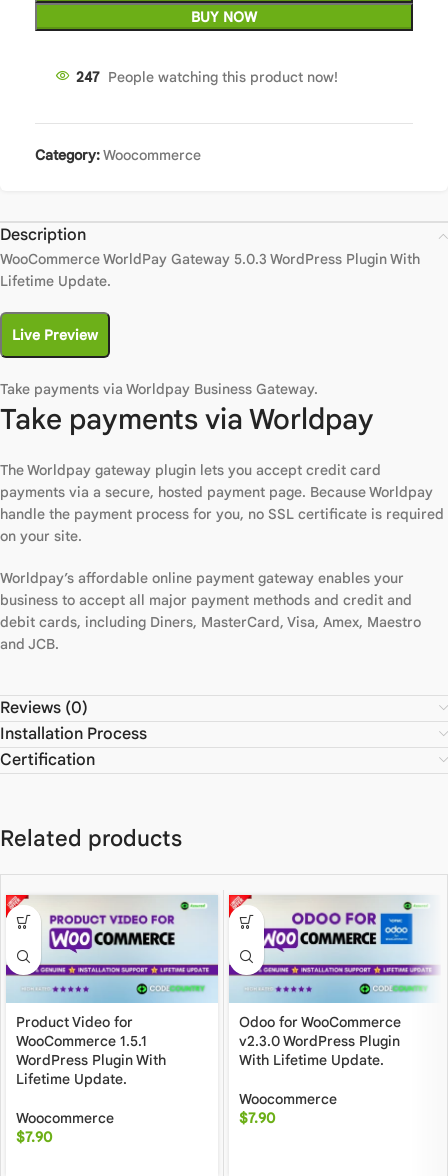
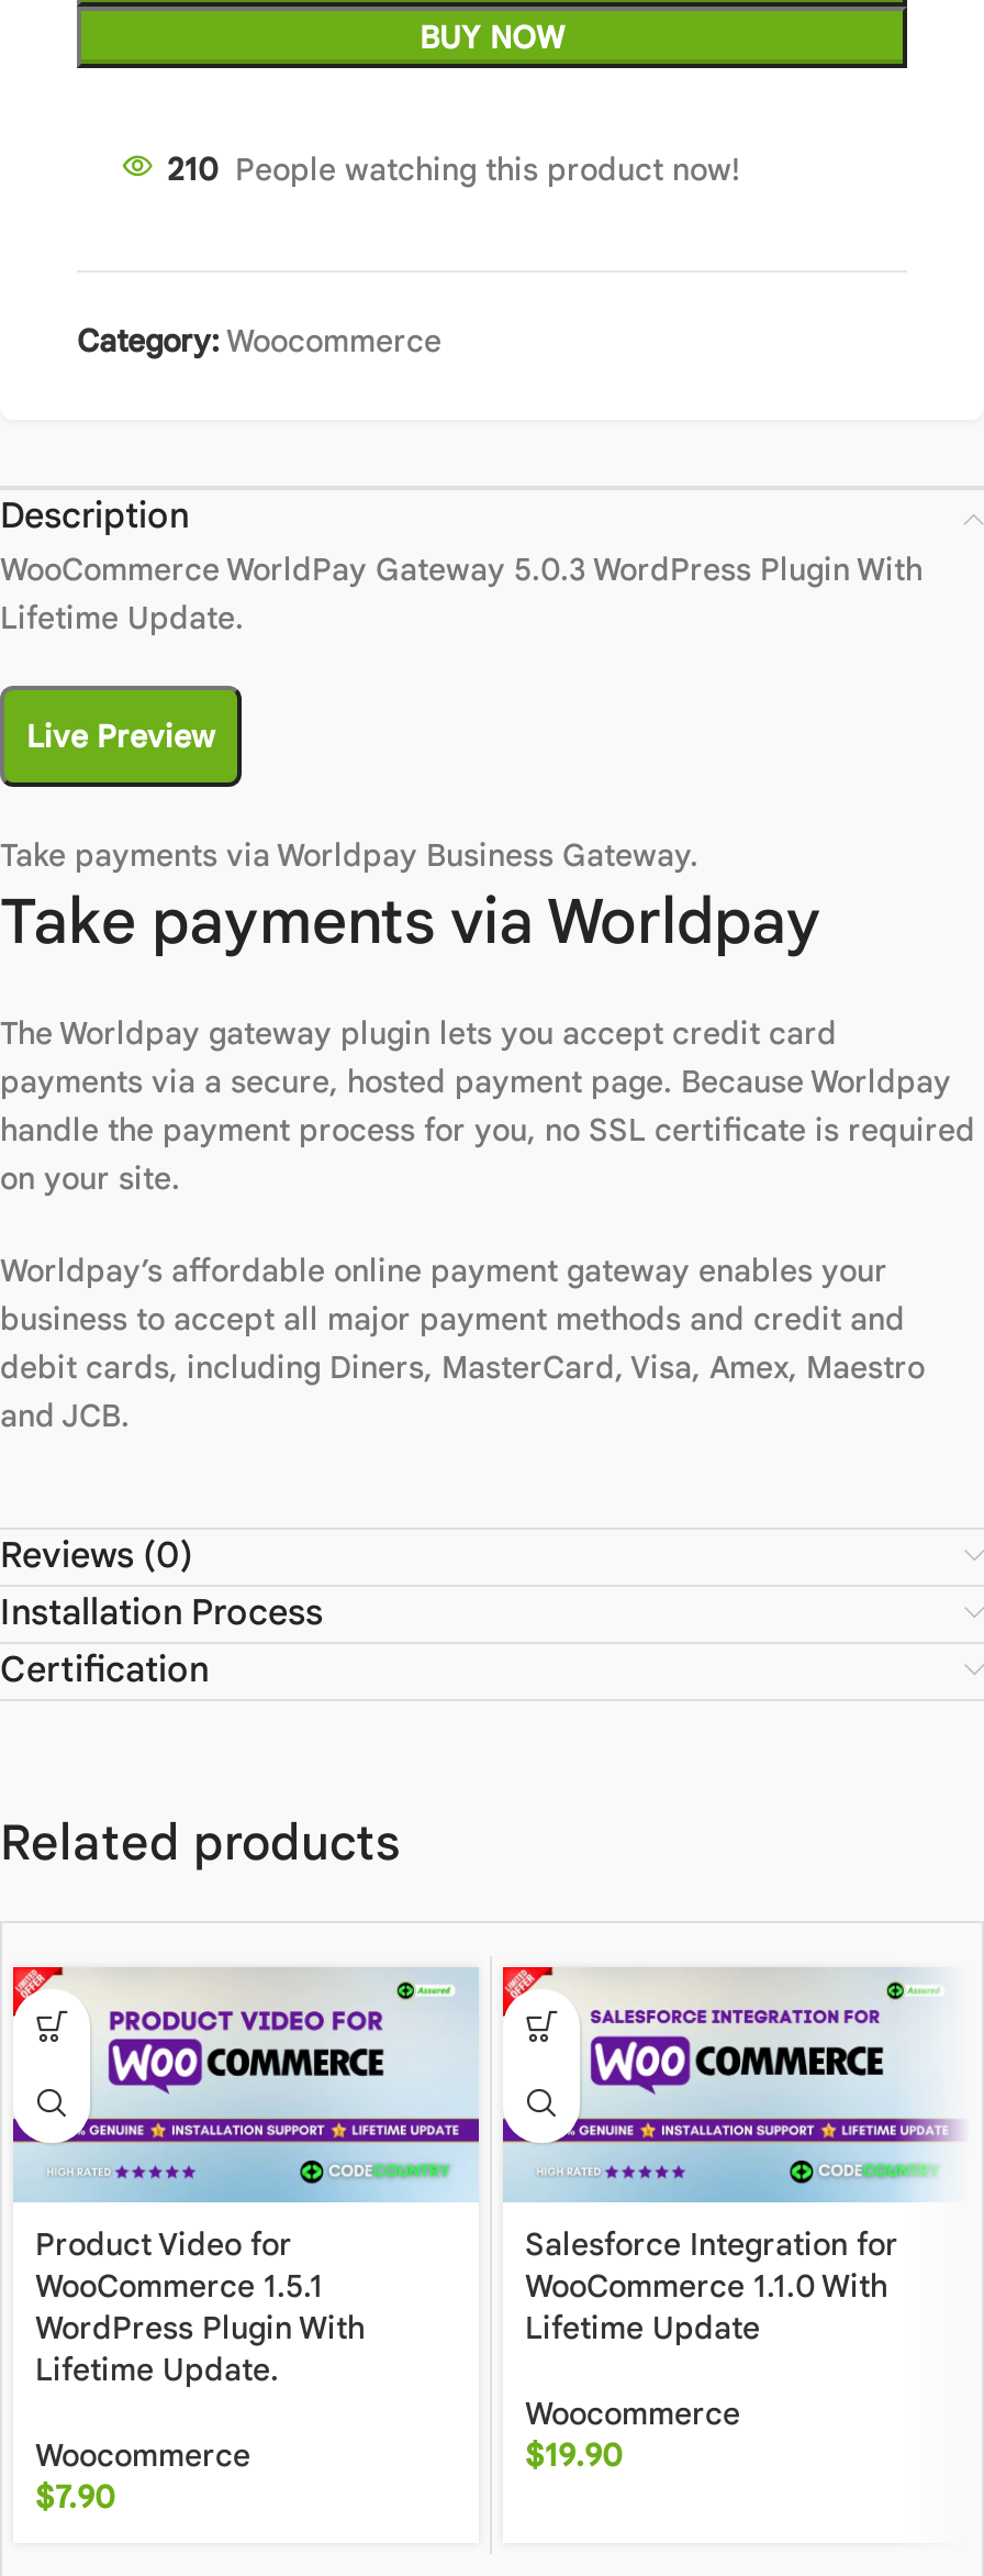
- 247 People watching this product now!
+ 210 People watching this product now!

- [image]
+ [image]

- Odoo for WooCommerce
- v2.3.0 WordPress Plugin
- With Lifetime Update.
+ Salesforce Integration for
+ WooCommerce 1.1.0 With
+ Lifetime Update

- $7.90
+ $19.90
